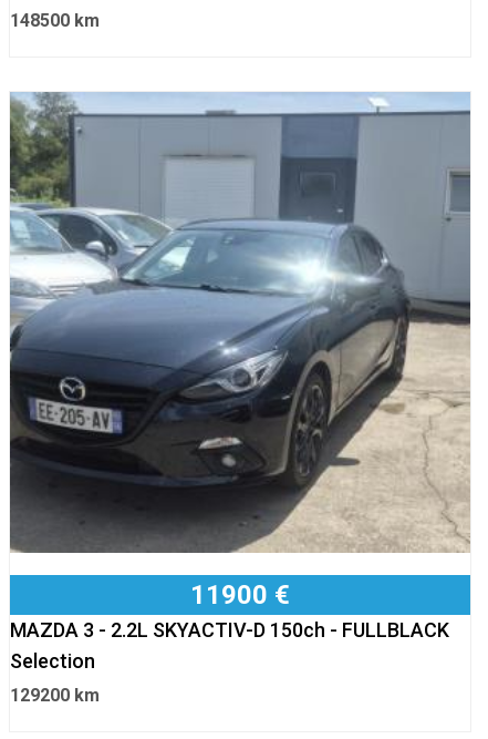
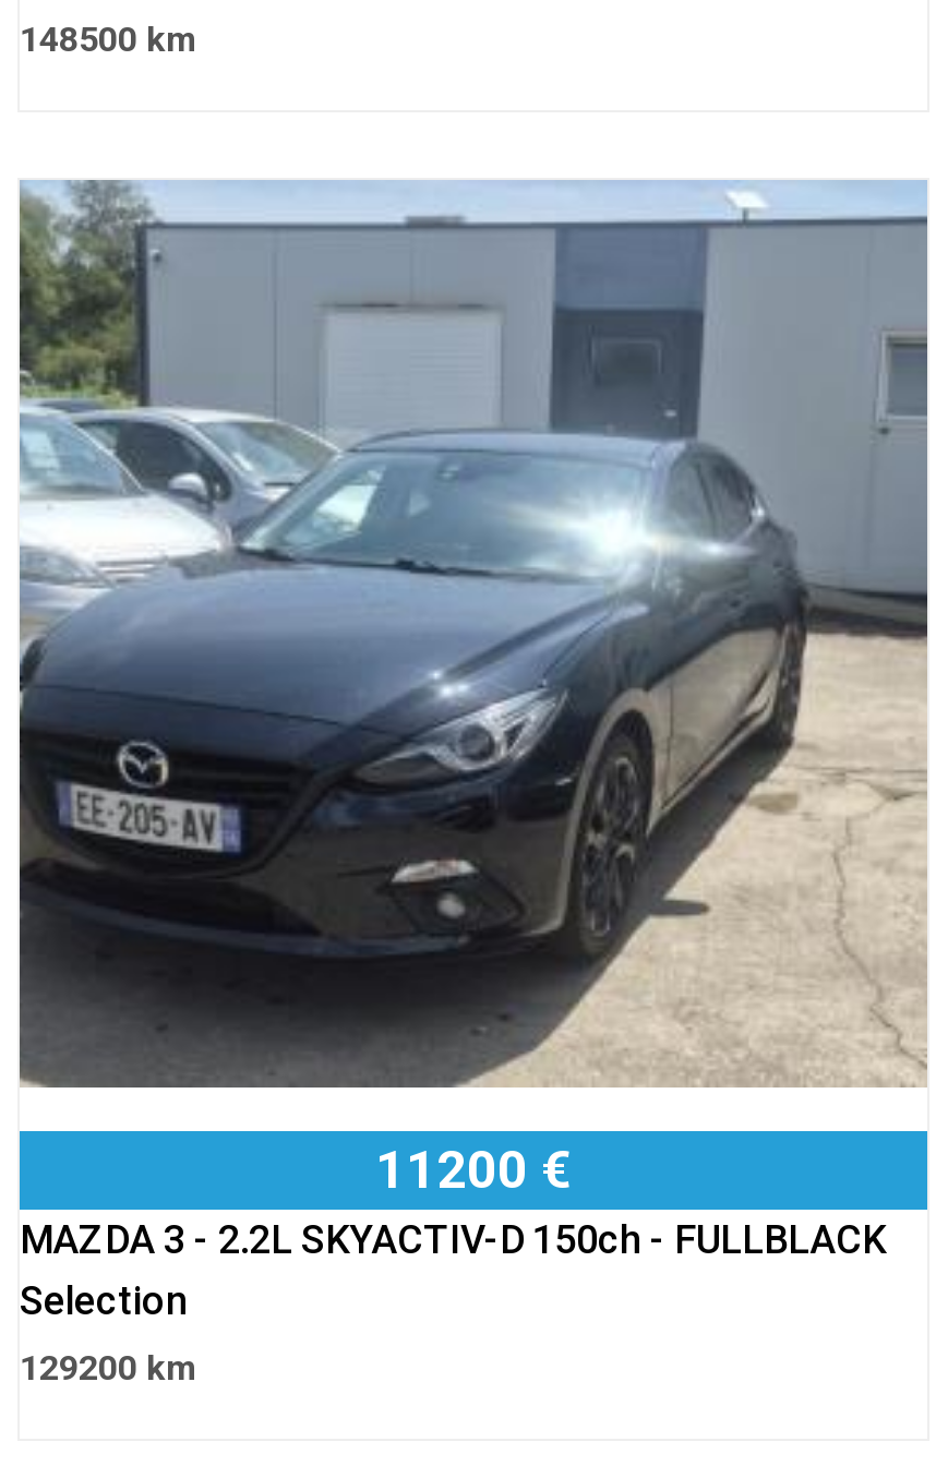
- 11900 €
+ 11200 €
